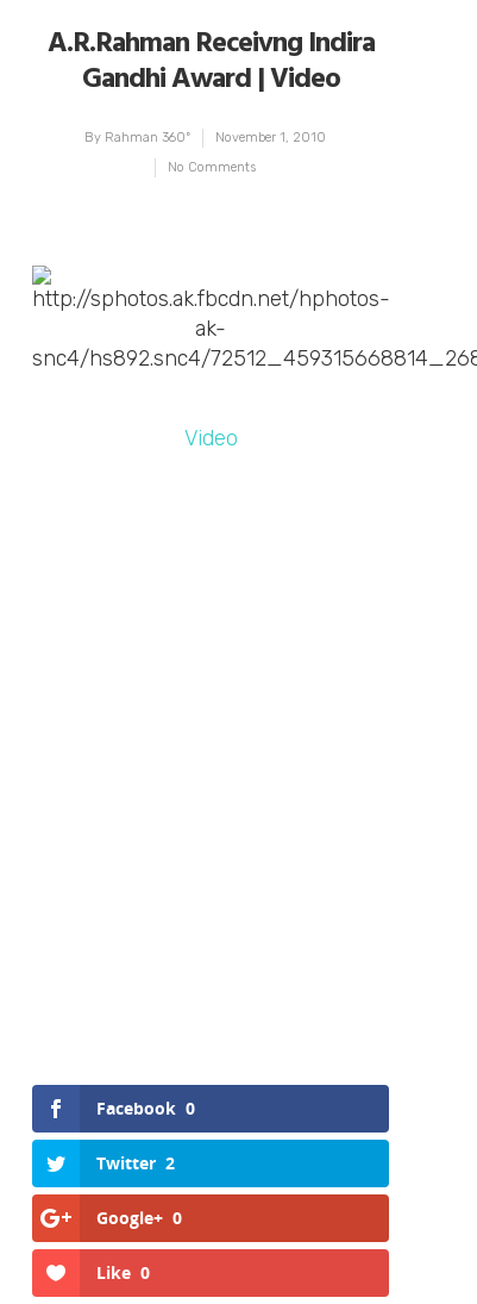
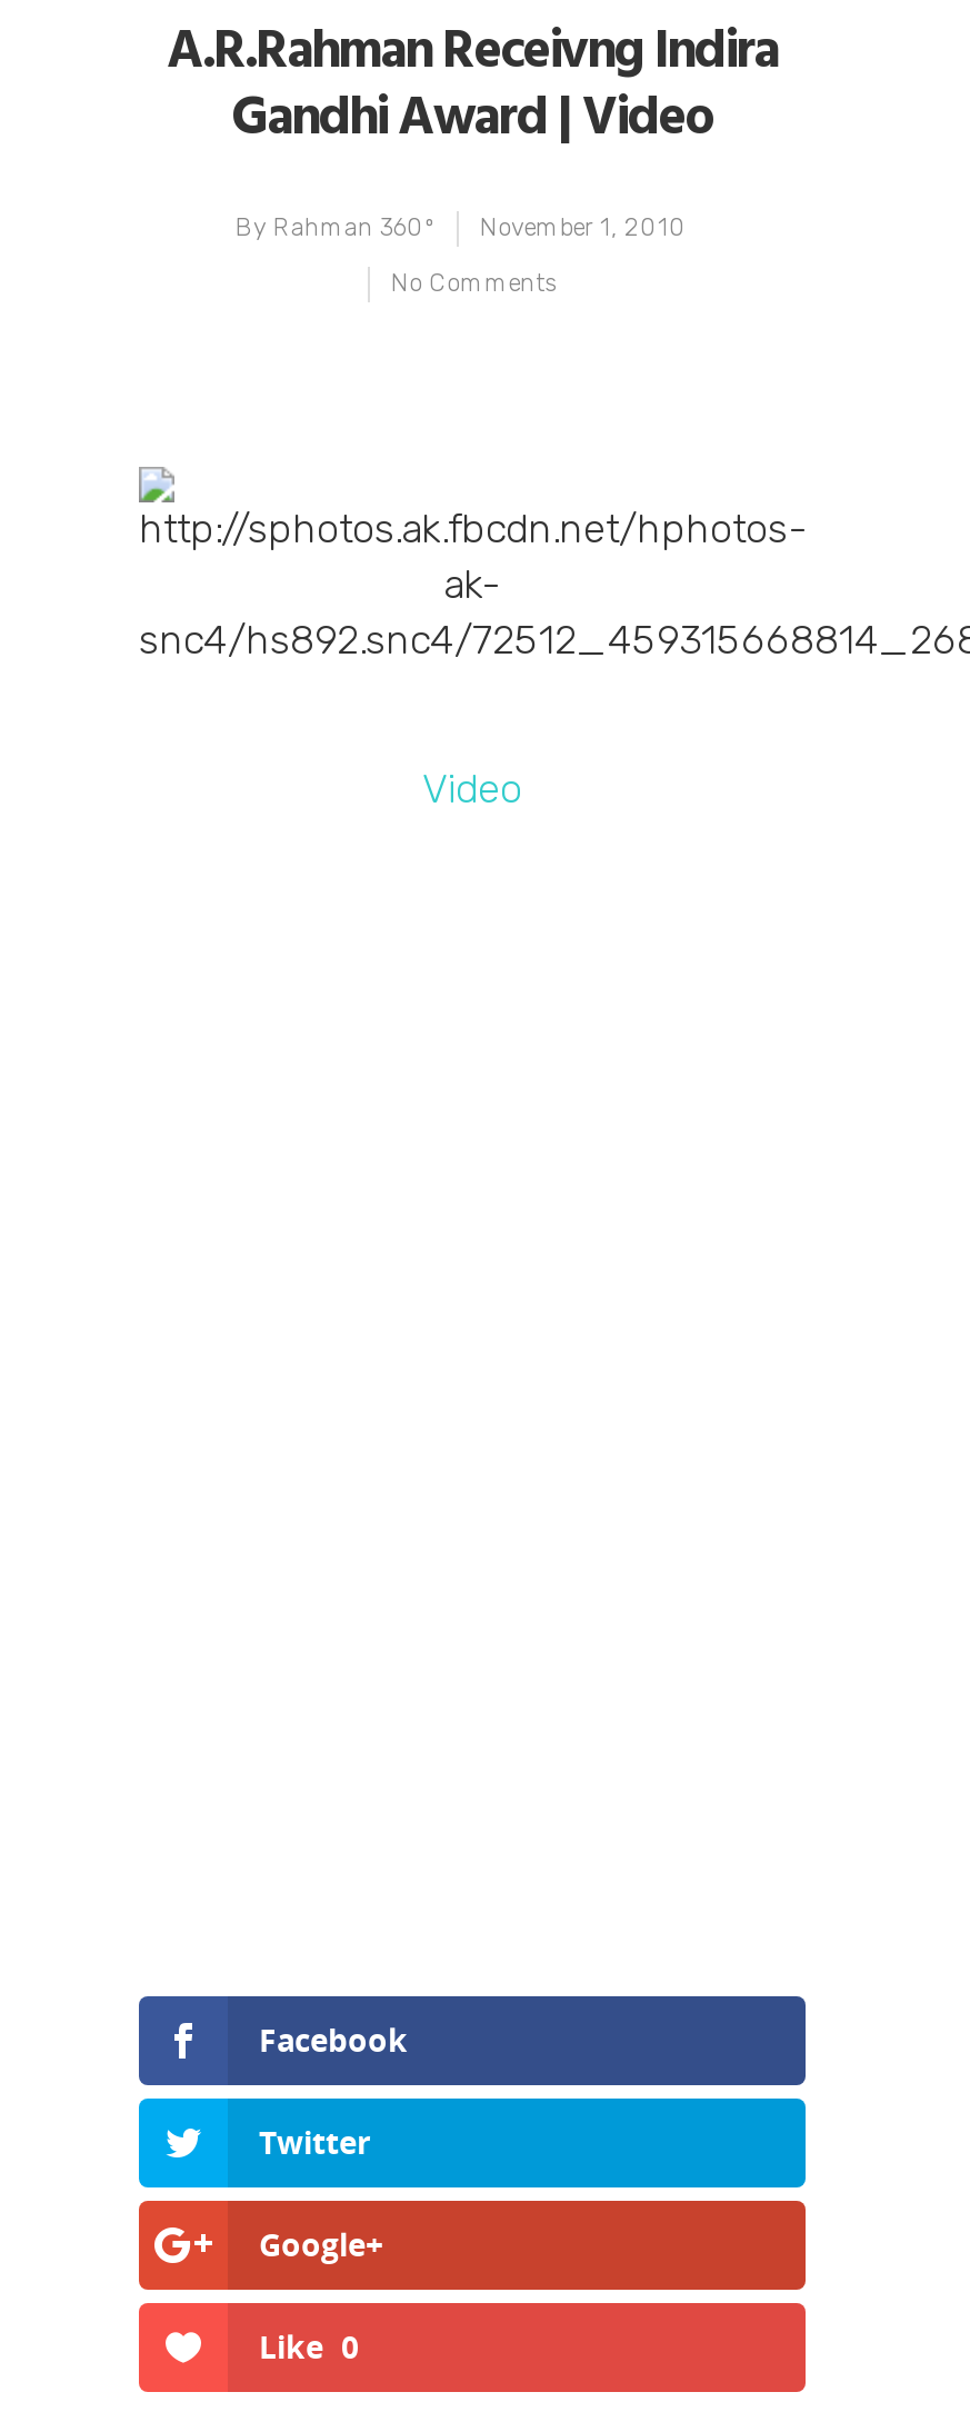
- Facebook 0
+ Facebook

- Twitter 2
+ Twitter

- Google+ 0
+ Google+
